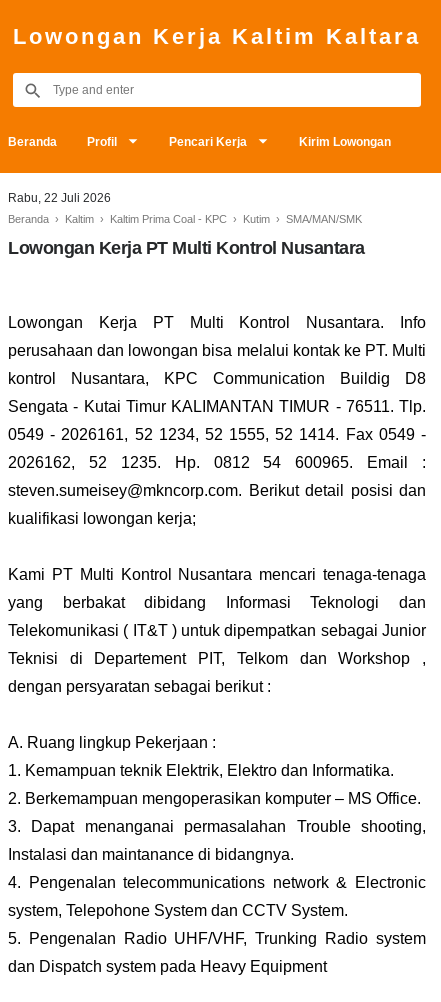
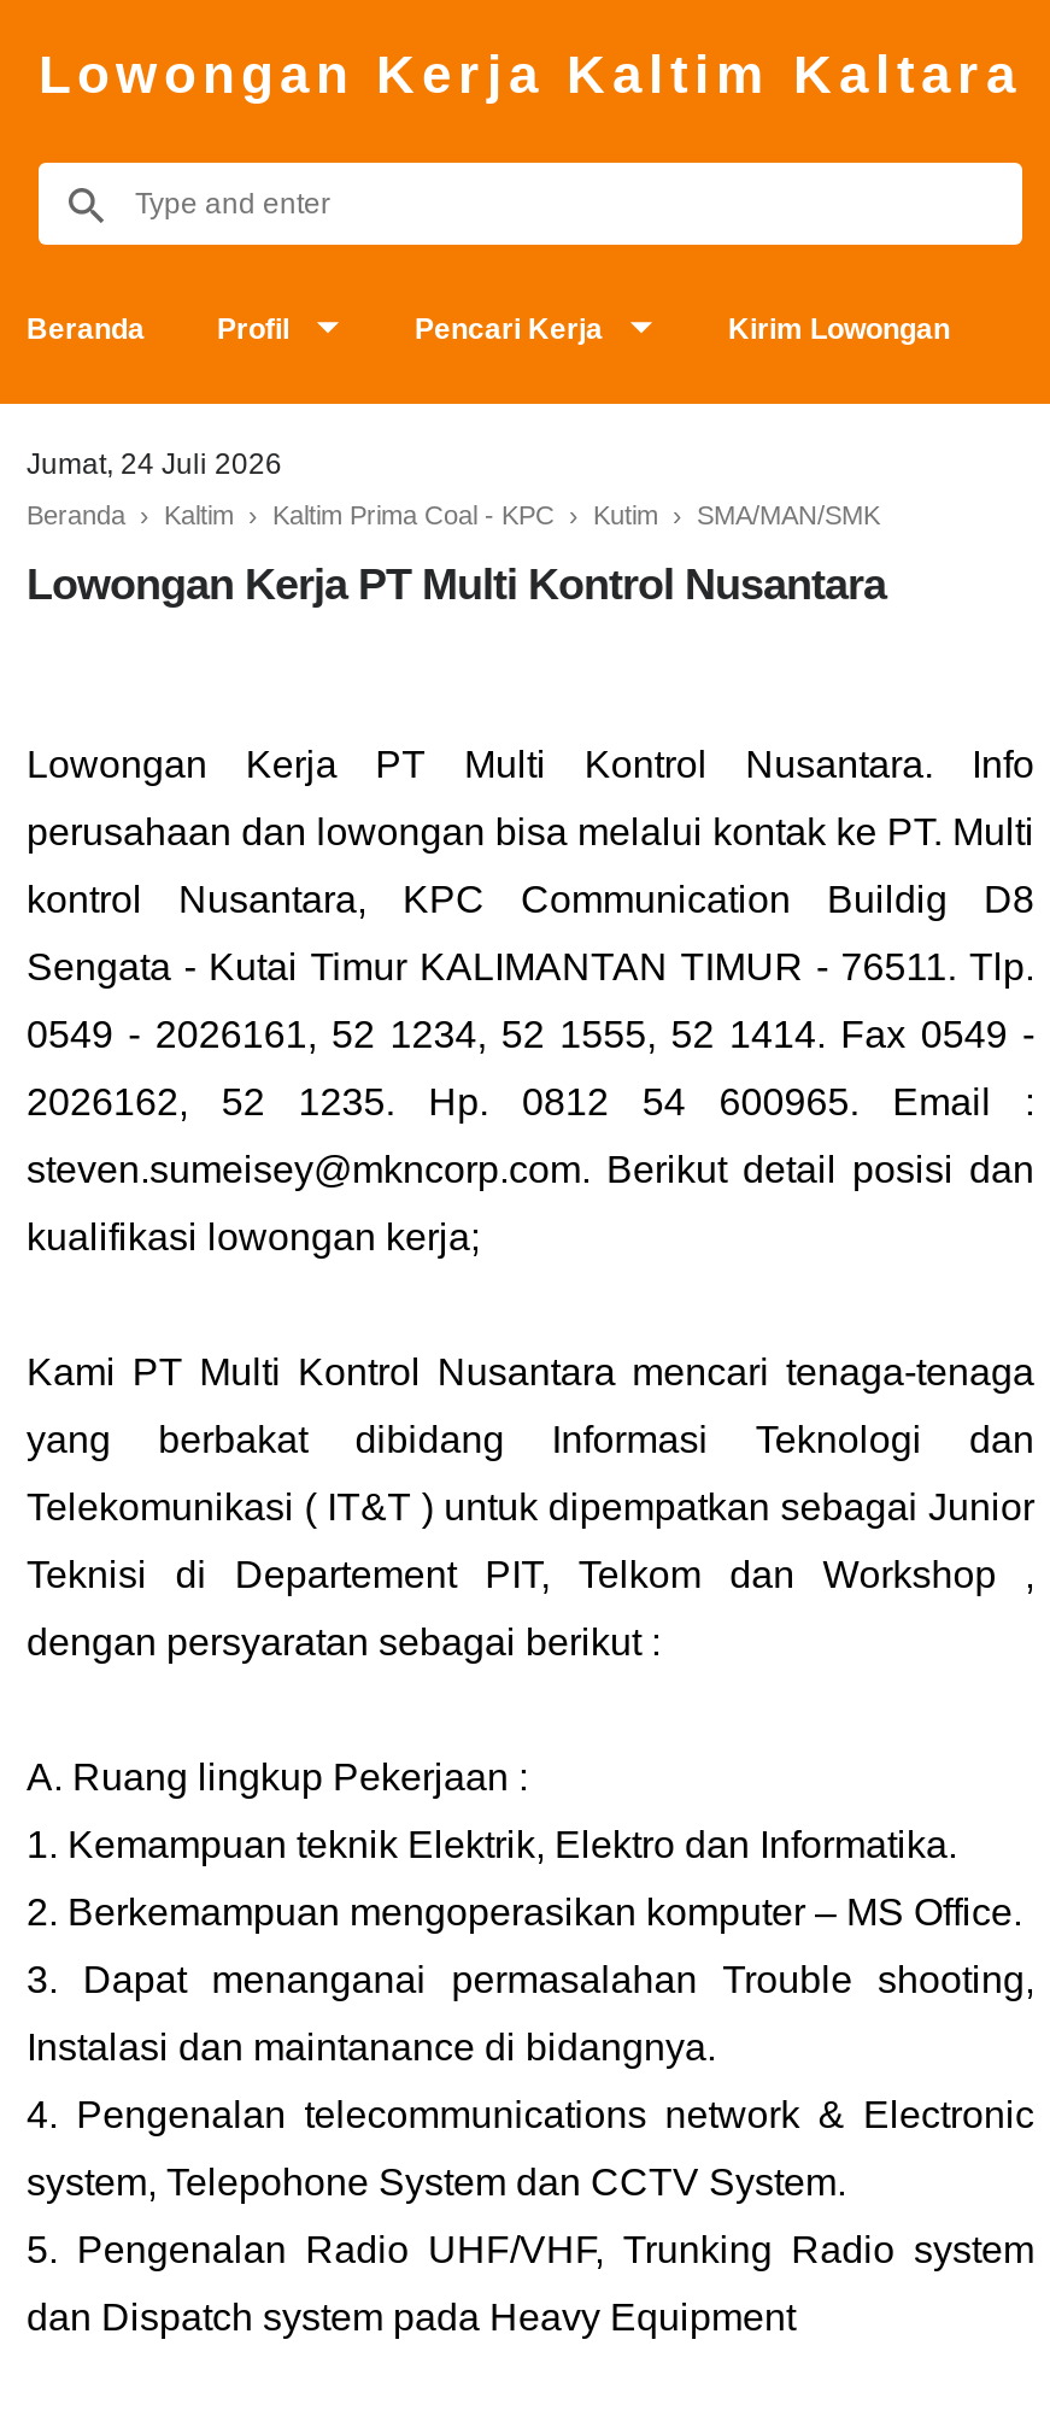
- Rabu, 22 Juli 2026
+ Jumat, 24 Juli 2026
